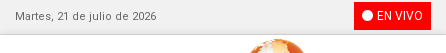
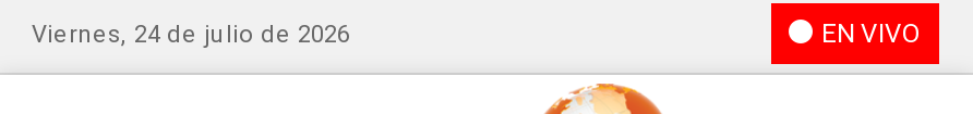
- Martes, 21 de julio de 2026
+ Viernes, 24 de julio de 2026
